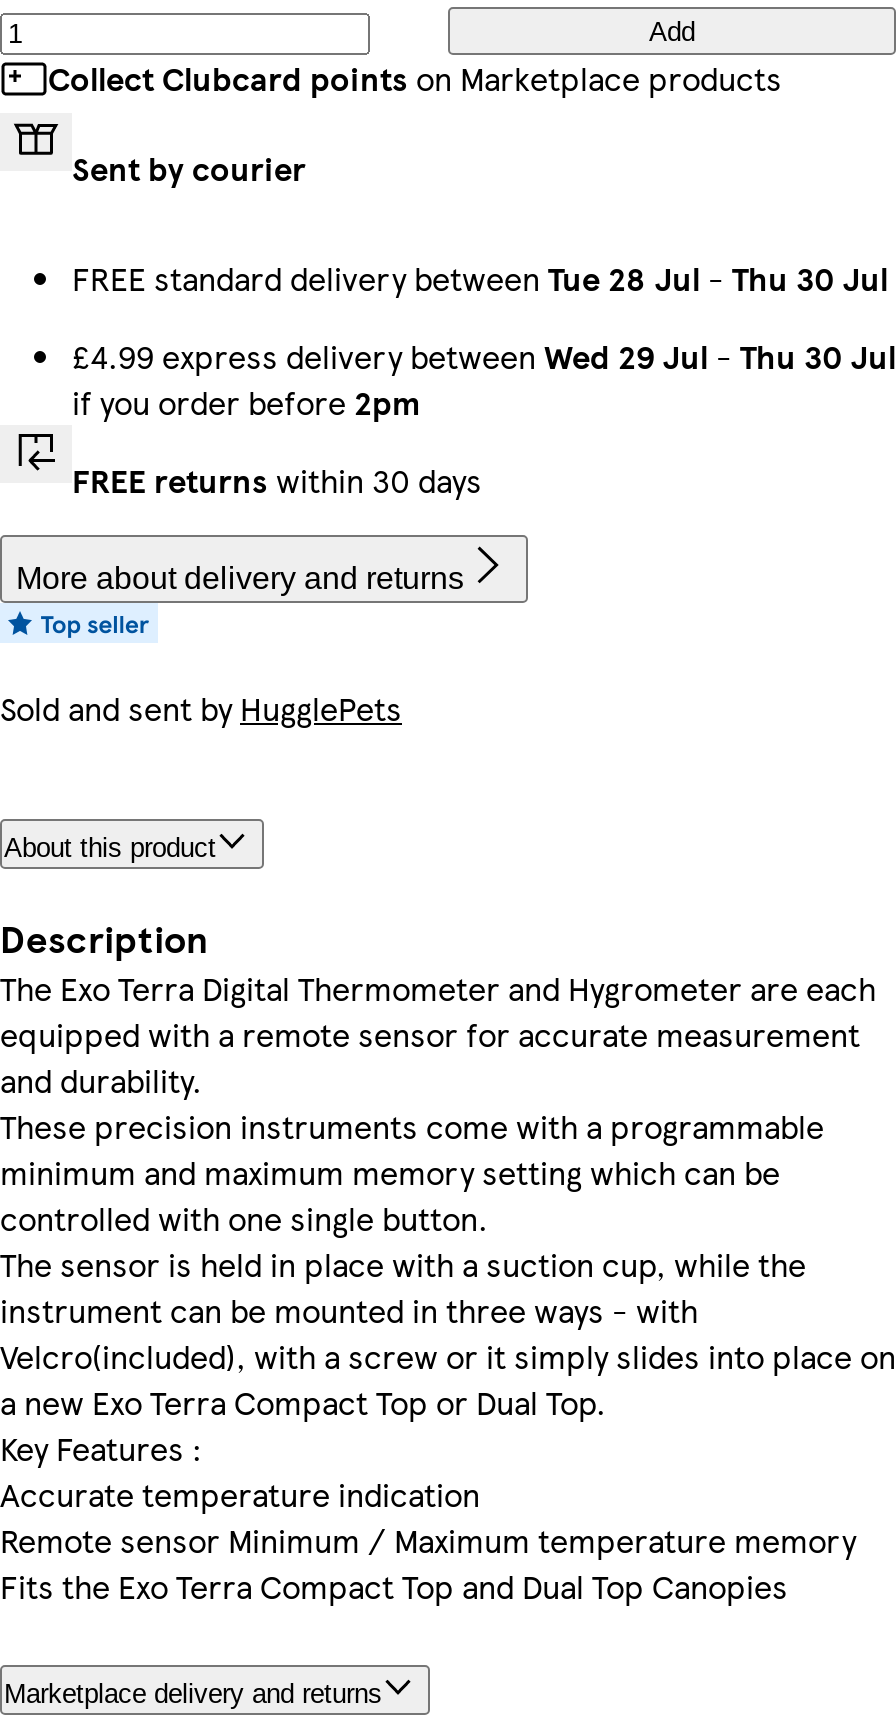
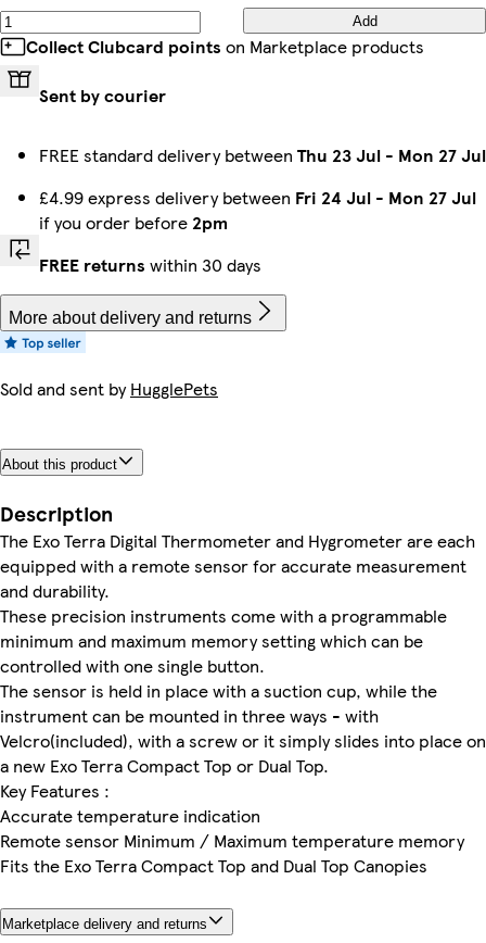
- FREE standard delivery between Tue 28 Jul - Thu 30 Jul
+ FREE standard delivery between Thu 23 Jul - Mon 27 Jul

- £4.99 express delivery between Wed 29 Jul - Thu 30 Jul
+ £4.99 express delivery between Fri 24 Jul - Mon 27 Jul
